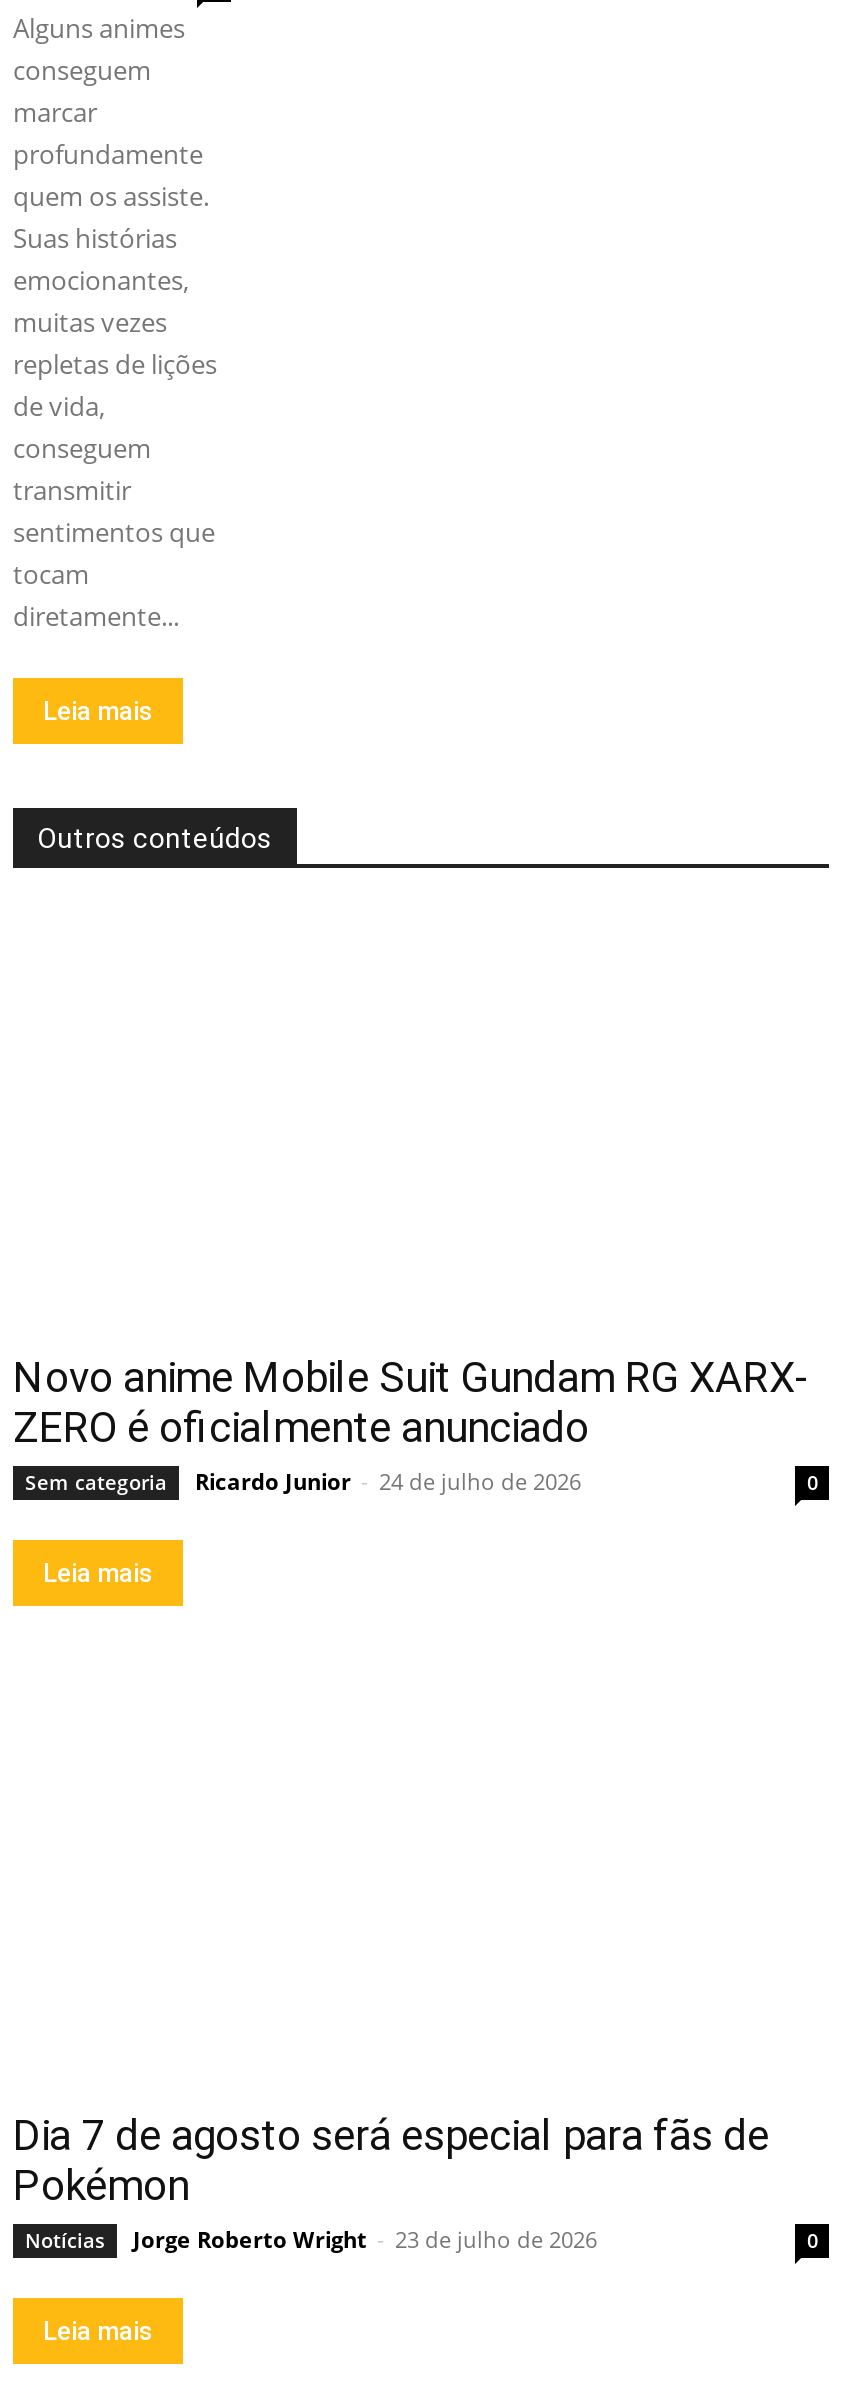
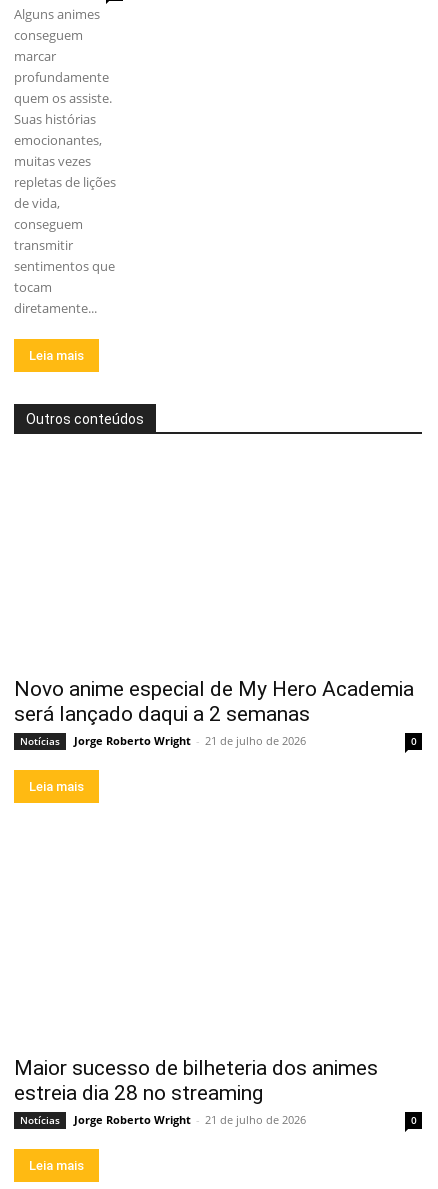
- Novo anime Mobile Suit Gundam RG XARX-
- ZERO é oficialmente anunciado
- Sem categoria
- Ricardo Junior - 24 de julho de 2026
+ Novo anime especial de My Hero Academia
+ será lançado daqui a 2 semanas
+ Notícias
+ Jorge Roberto Wright - 21 de julho de 2026

- Dia 7 de agosto será especial para fãs de
- Pokémon
+ Maior sucesso de bilheteria dos animes
+ estreia dia 28 no streaming

- Jorge Roberto Wright - 23 de julho de 2026
+ Jorge Roberto Wright - 21 de julho de 2026
